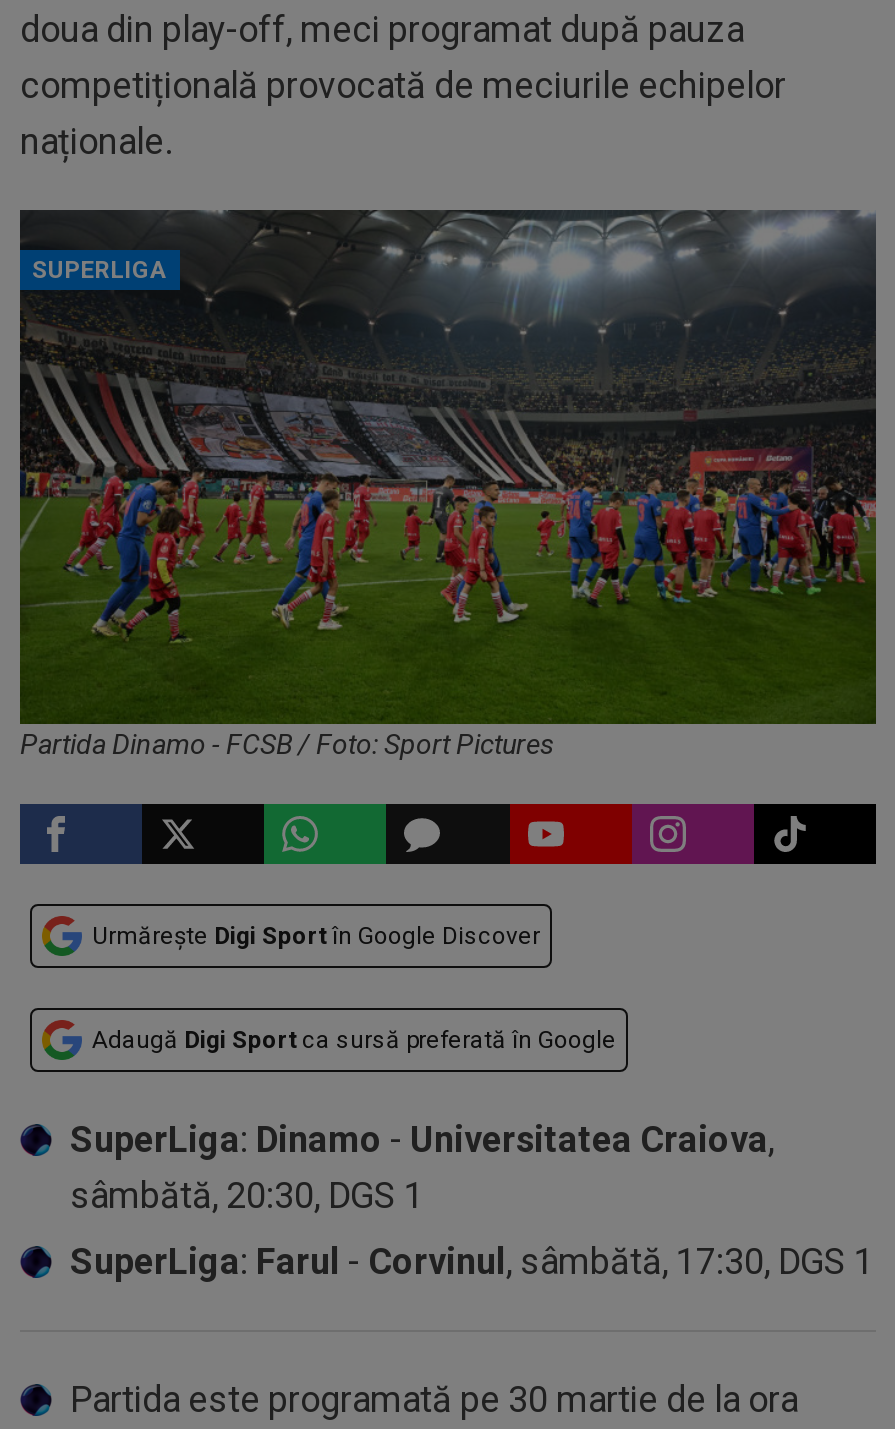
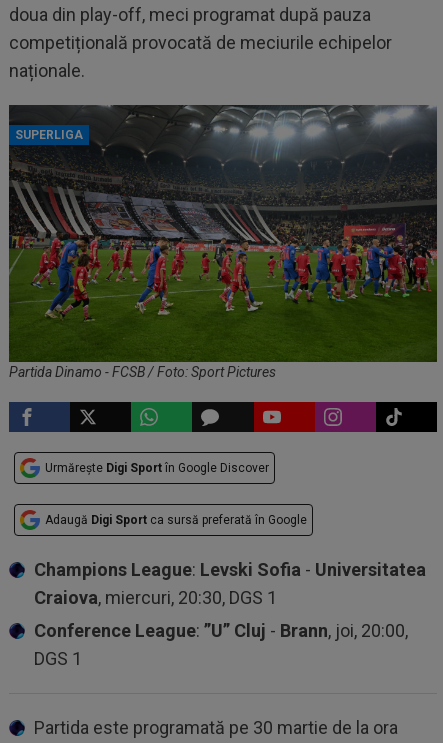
- SuperLiga: Dinamo - Universitatea Craiova,
- sâmbătă, 20:30, DGS 1
+ Champions League: Levski Sofia - Universitatea
+ Craiova, miercuri, 20:30, DGS 1

- SuperLiga: Farul - Corvinul, sâmbătă, 17:30, DGS 1
+ Conference League:”U” Cluj - Brann, joi, 20:00,
+ DGS 1
